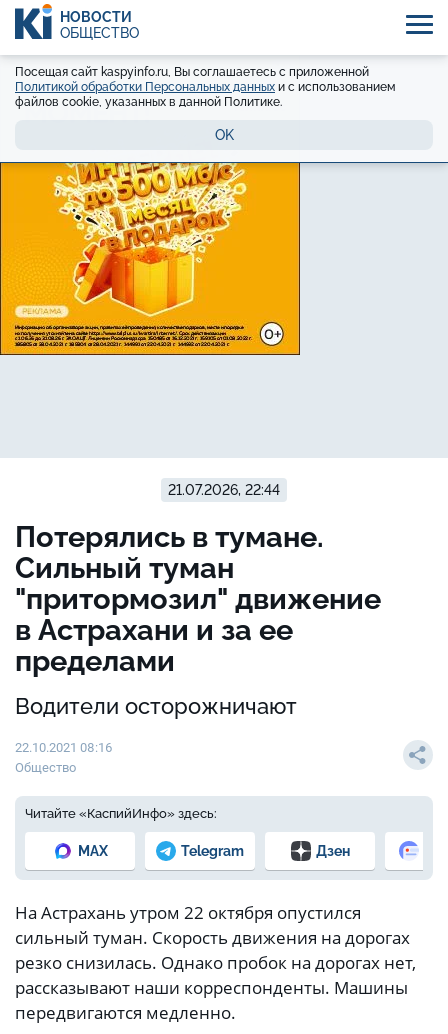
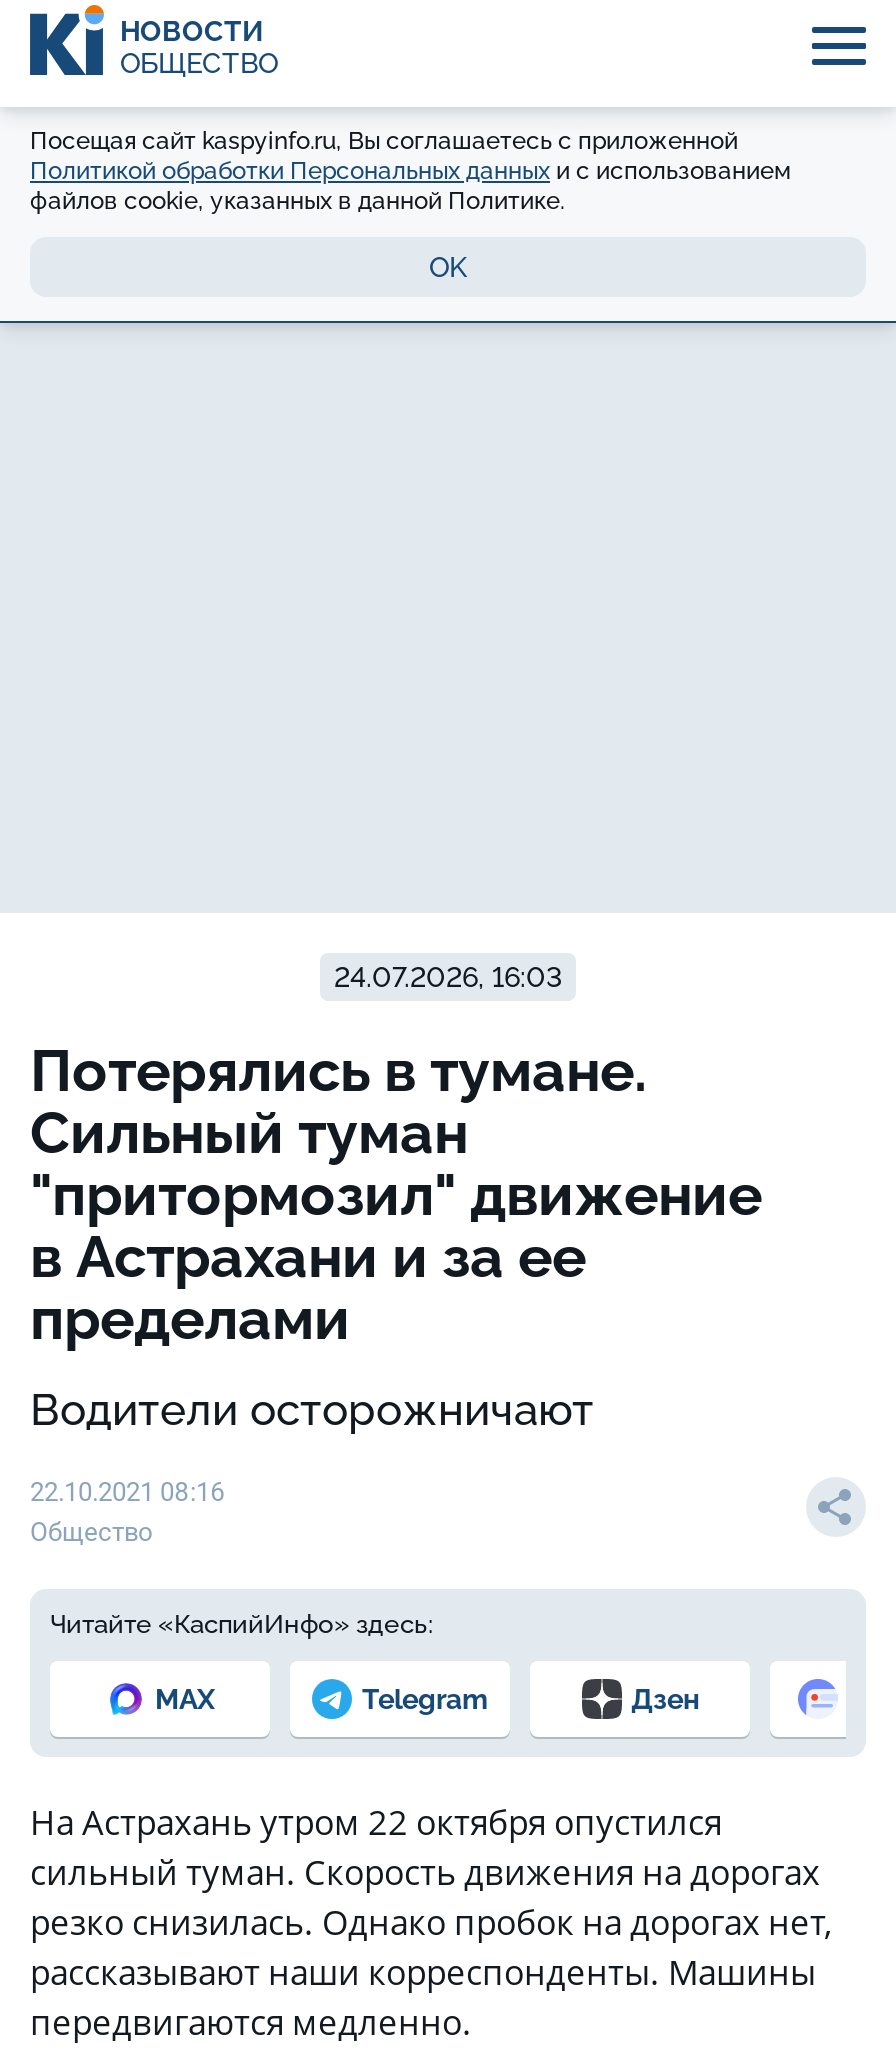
- [image]

- 21.07.2026, 22:44
+ 24.07.2026, 16:03
